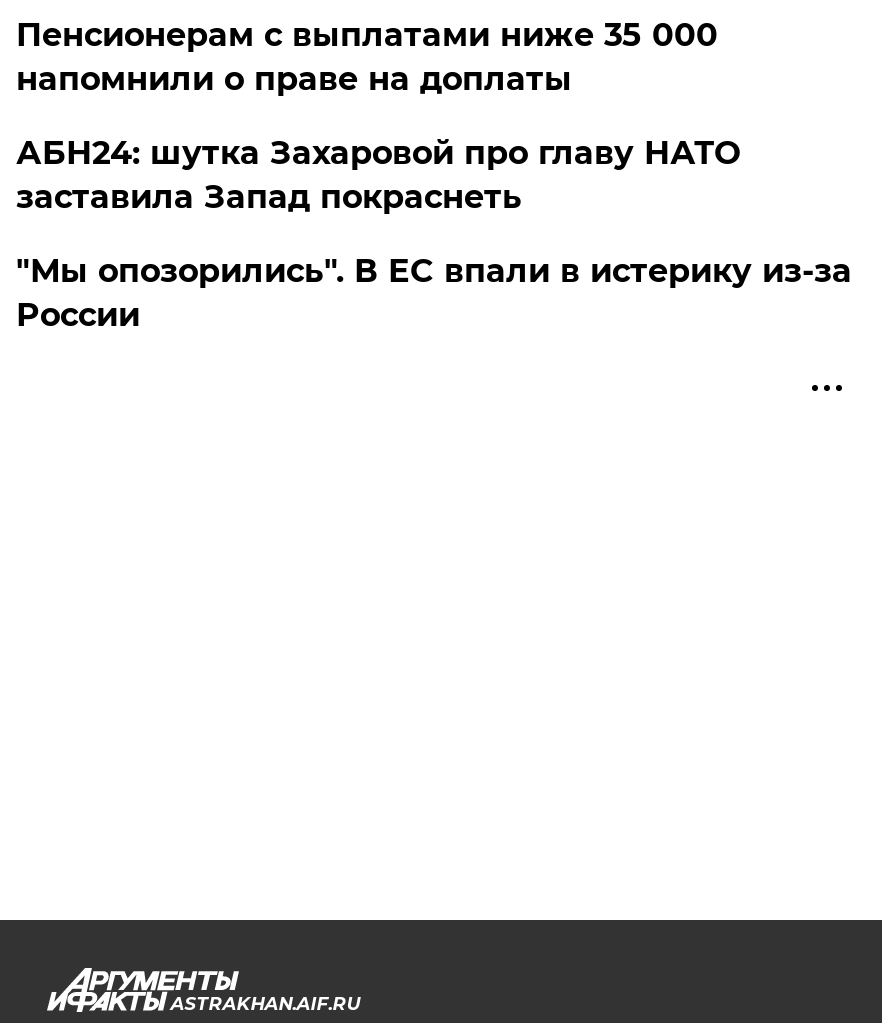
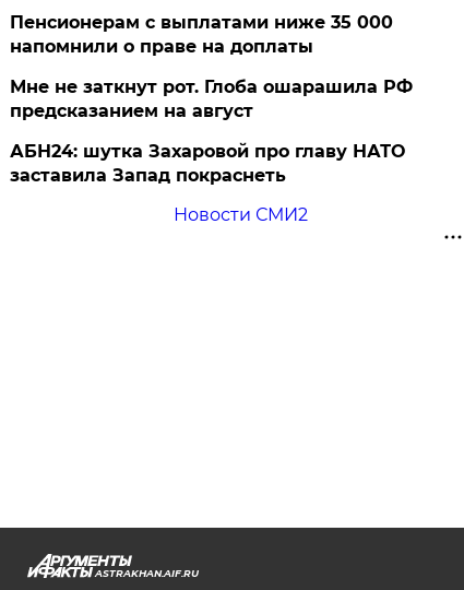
+ Мне не заткнут рот. Глоба ошарашила РФ
+ предсказанием на август

moved down: АБН24: шутка Захаровой про главу НАТО | заставила Запад покраснеть

- "Мы опозорились". В ЕС впали в истерику из-за
- России
+ Новости СМИ2
